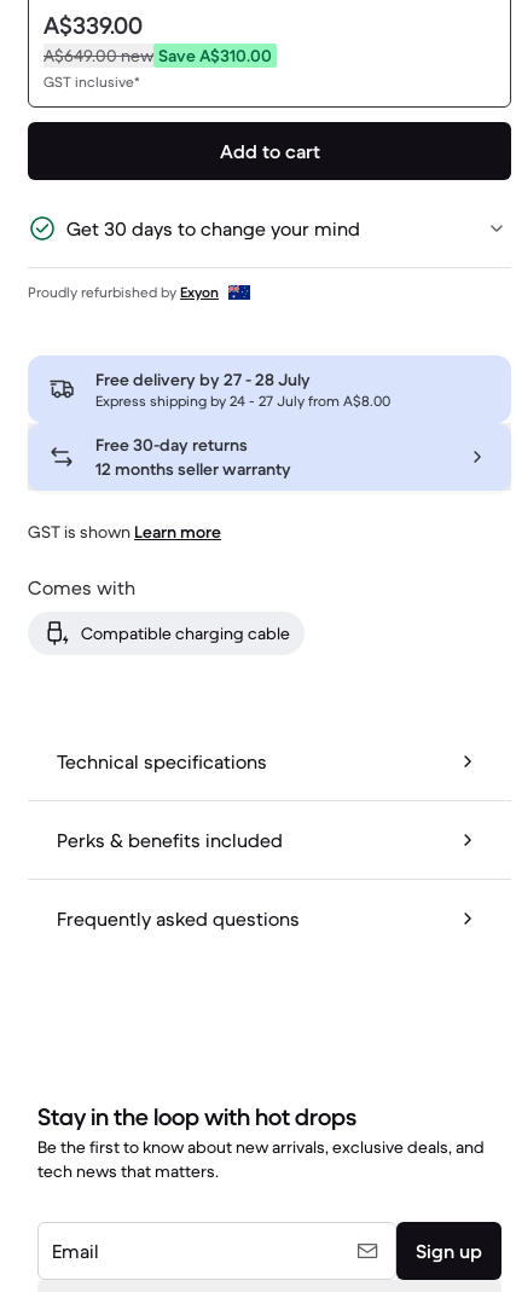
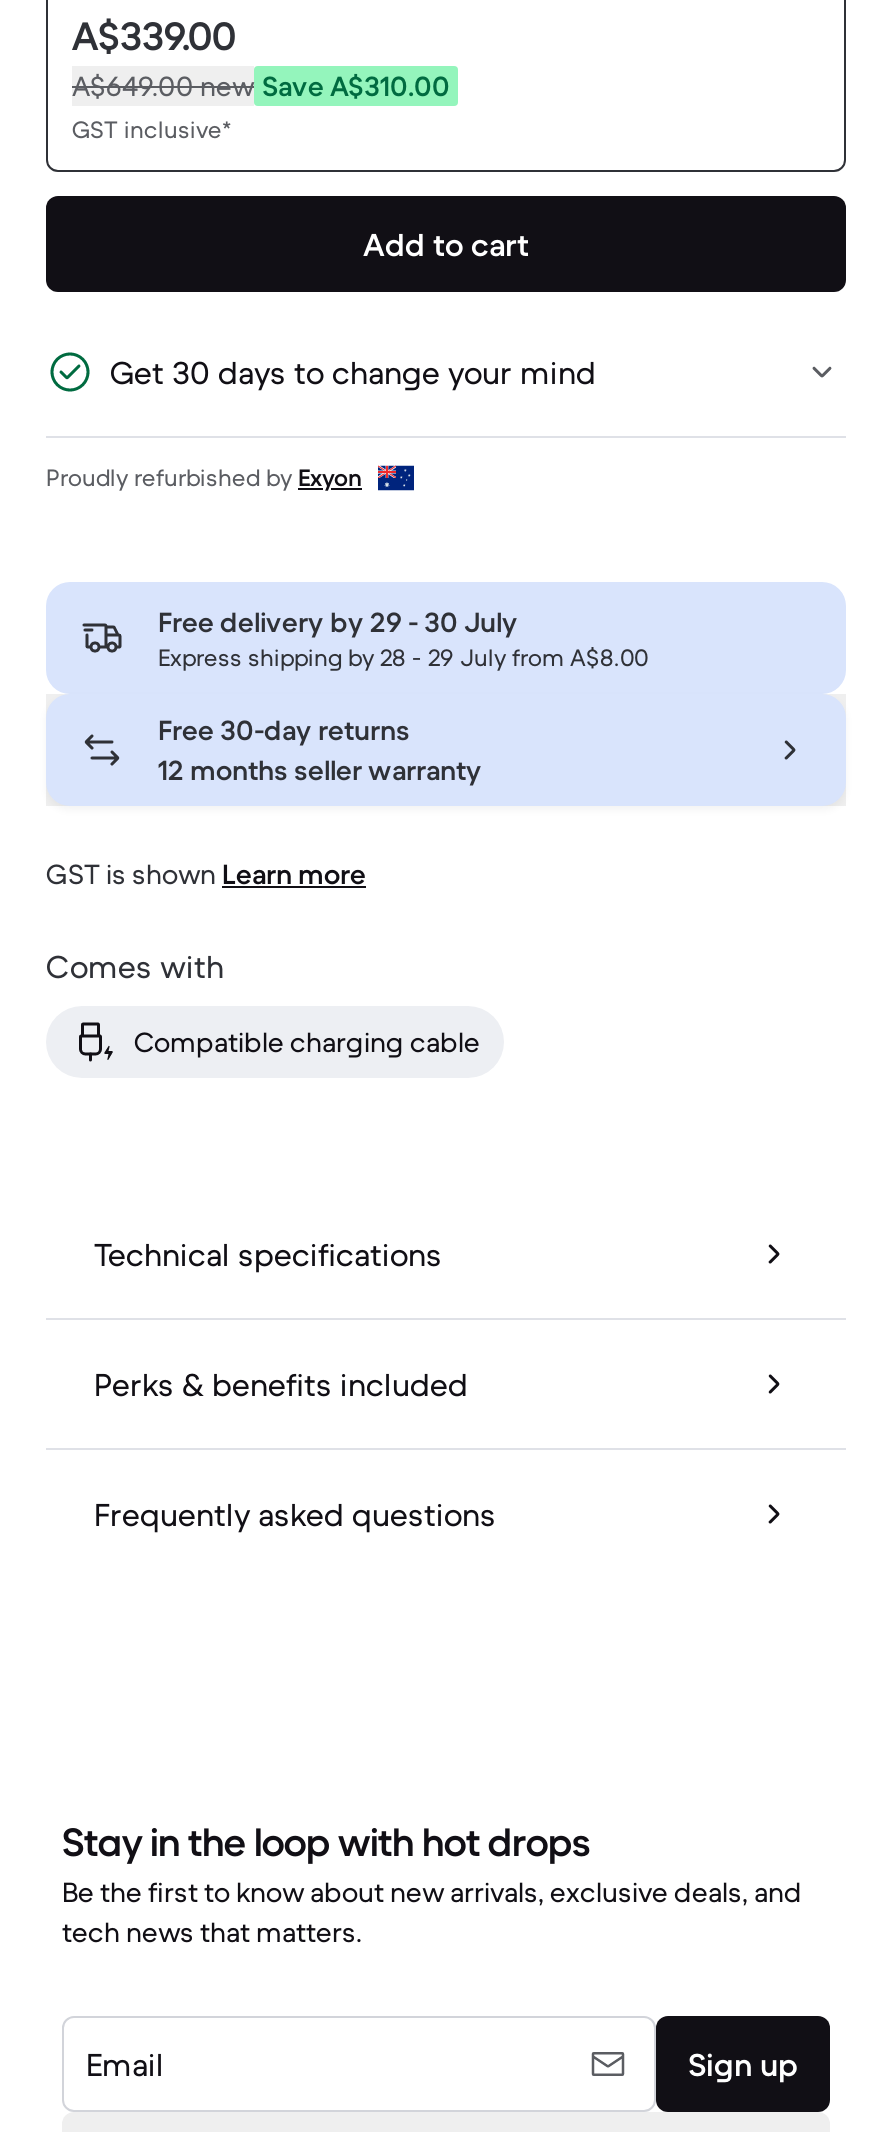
- Free delivery by 27 - 28 July
+ Free delivery by 29 - 30 July

- Express shipping by 24 - 27 July from A$8.00
+ Express shipping by 28 - 29 July from A$8.00
